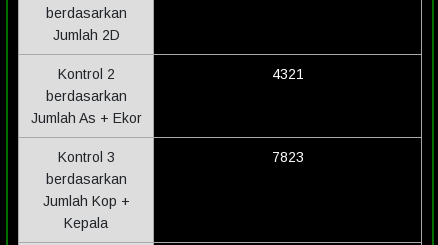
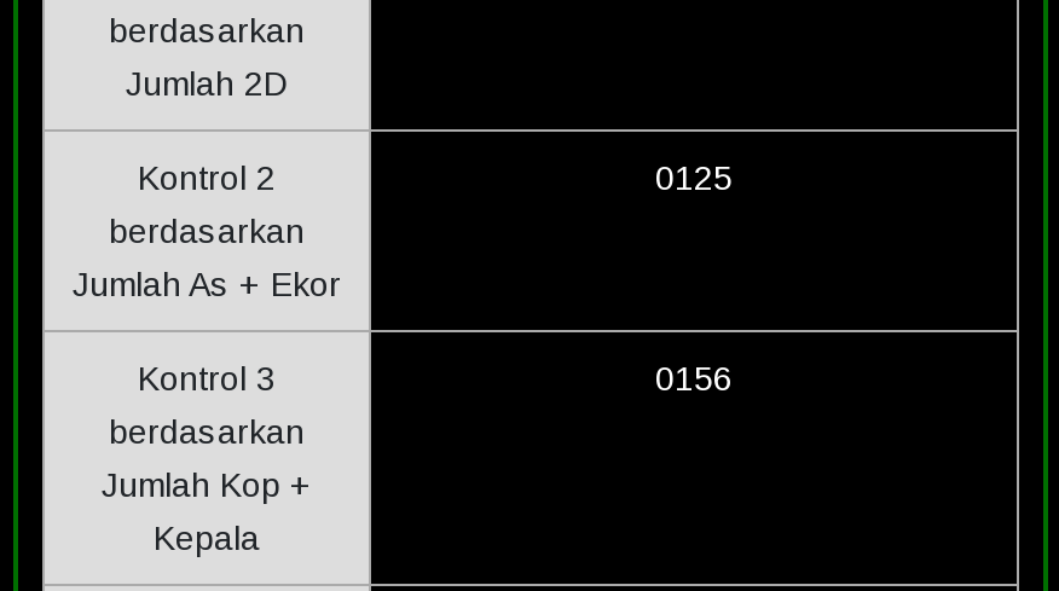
- 4321
+ 0125

- 7823
+ 0156
